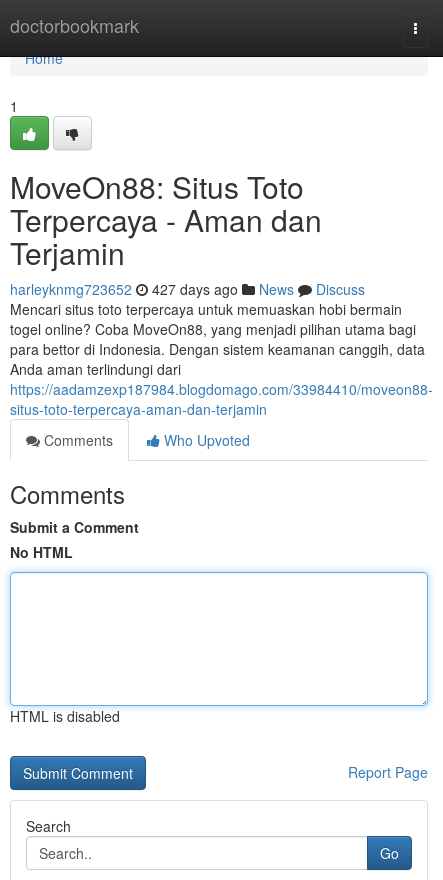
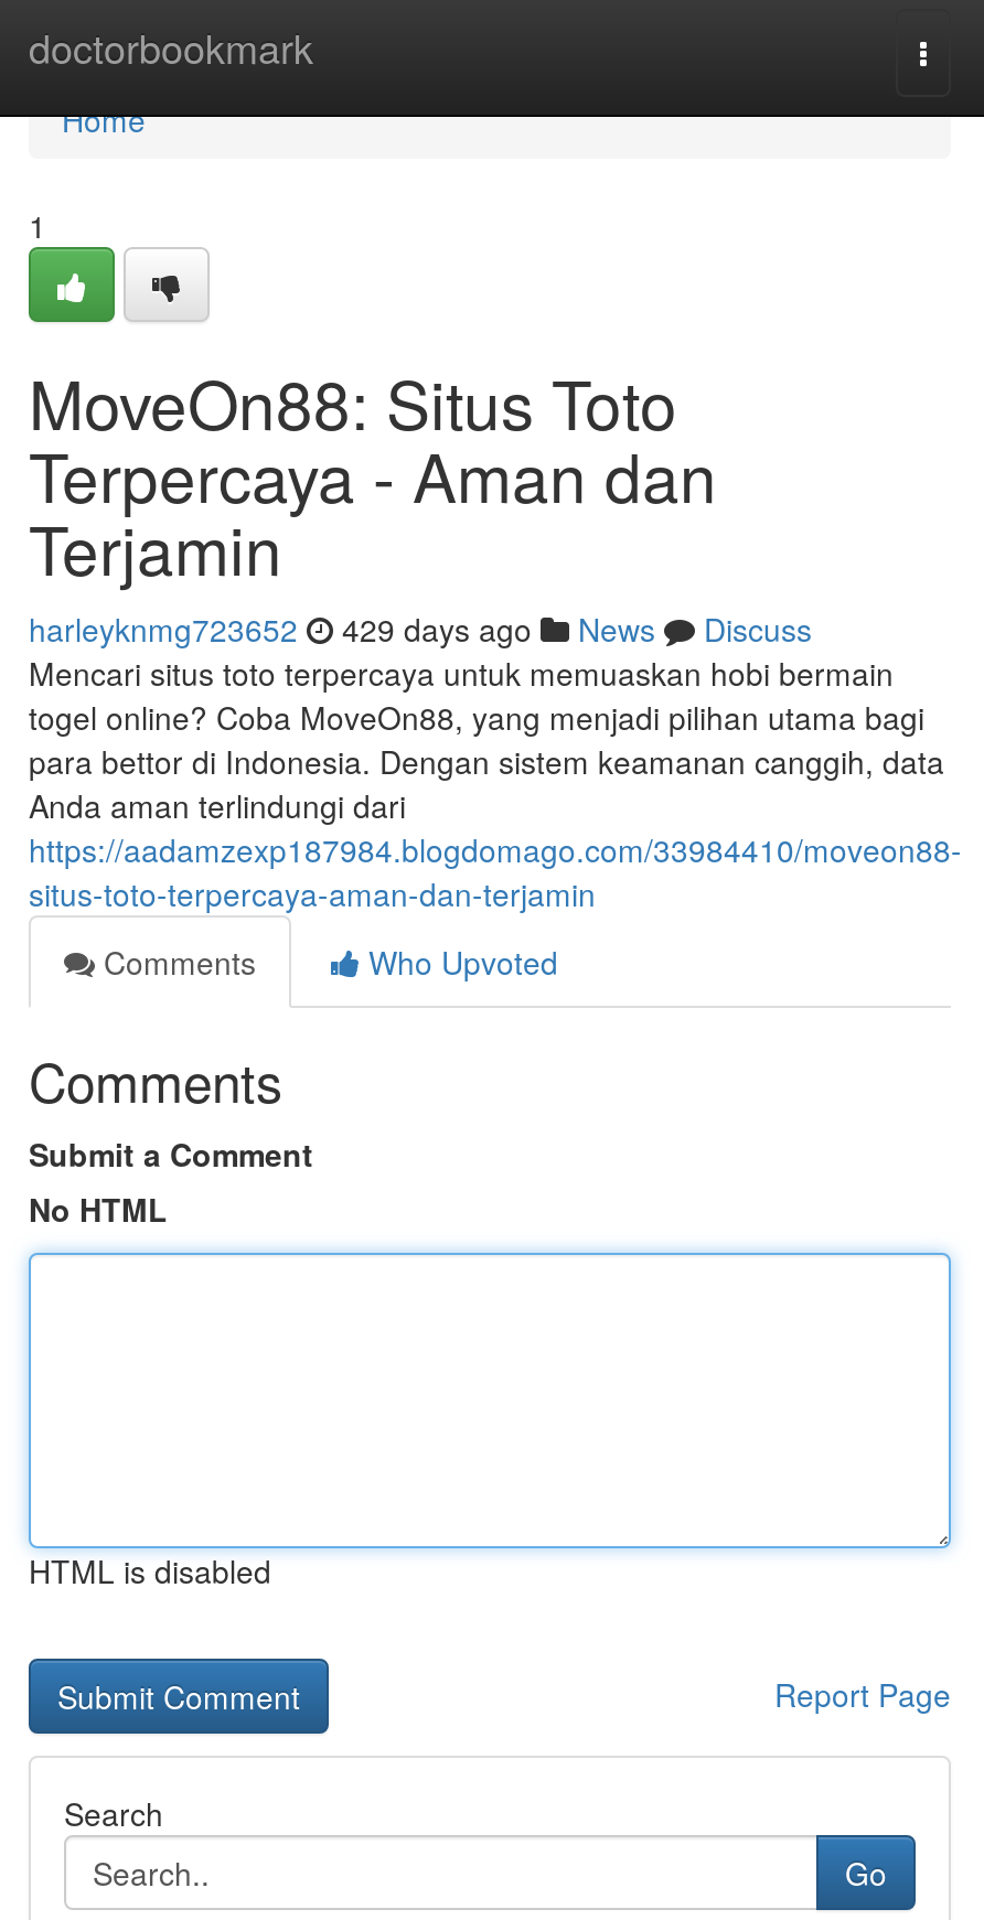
- harleyknmg723652 427 days ago News Discuss
+ harleyknmg723652 429 days ago News Discuss
